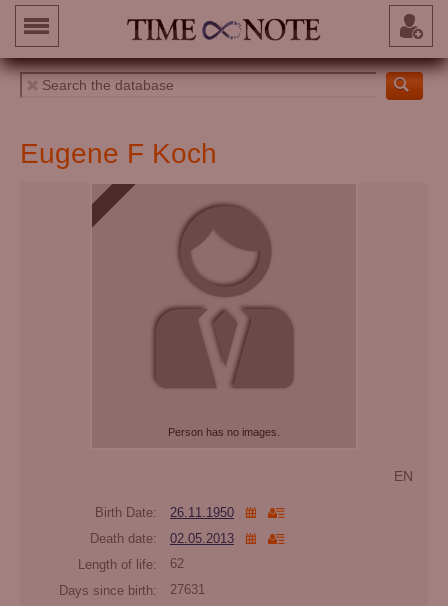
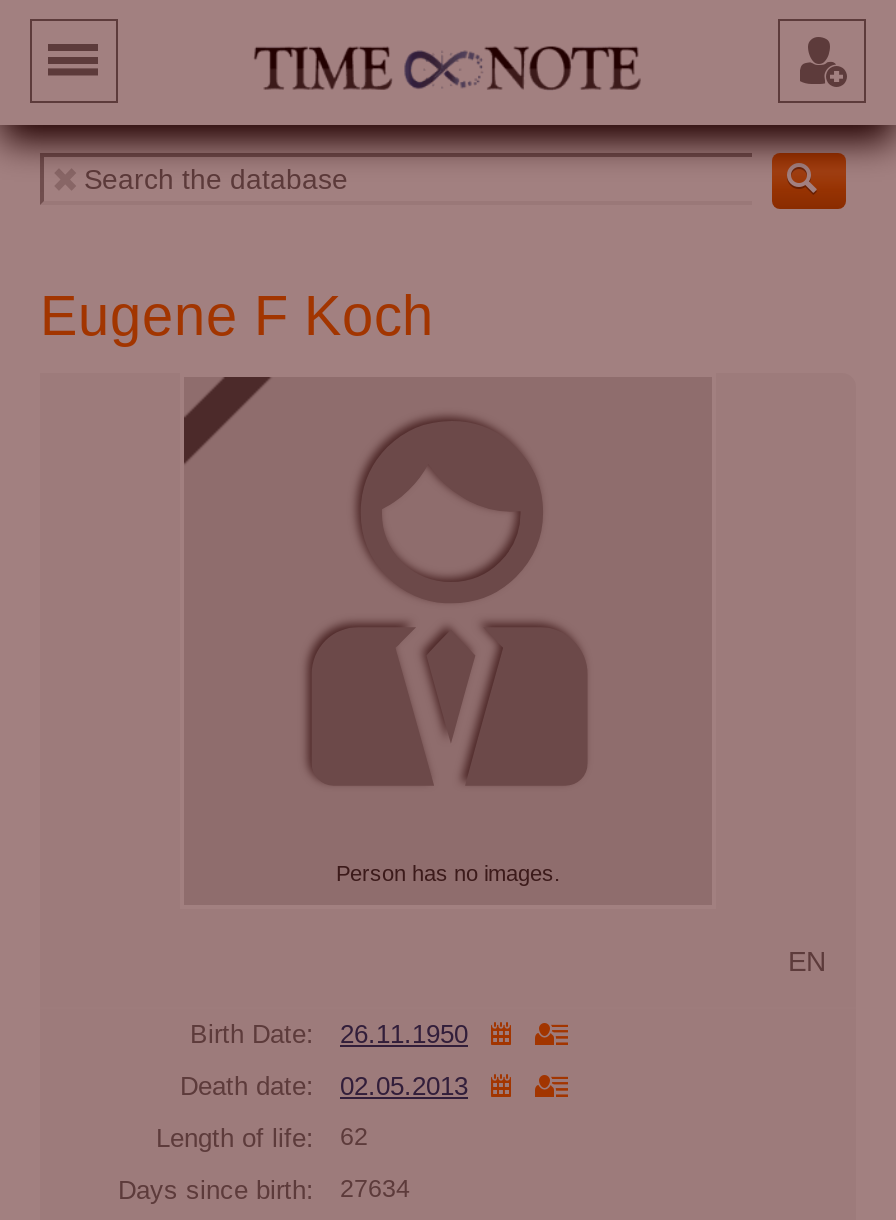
- Days since birth: 27631
+ Days since birth: 27634
